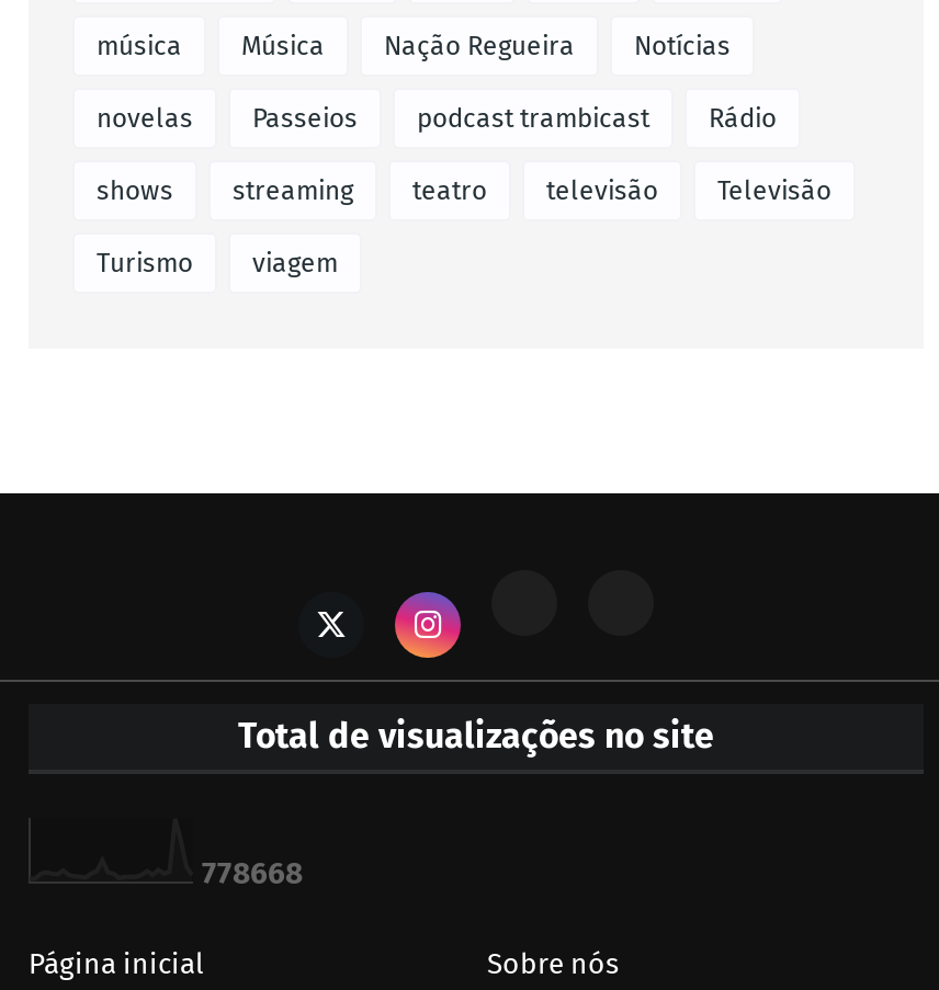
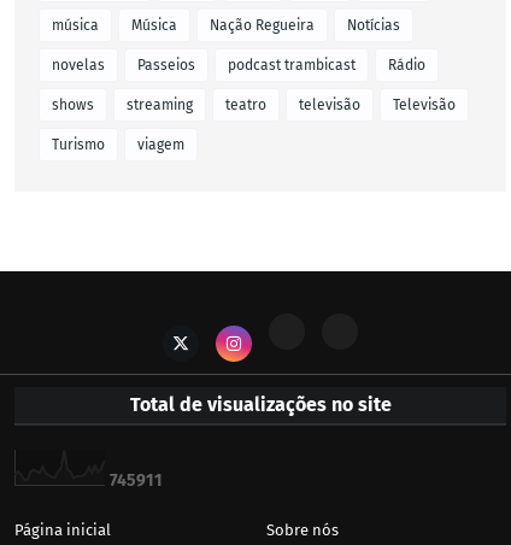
- 778668
+ 745911
